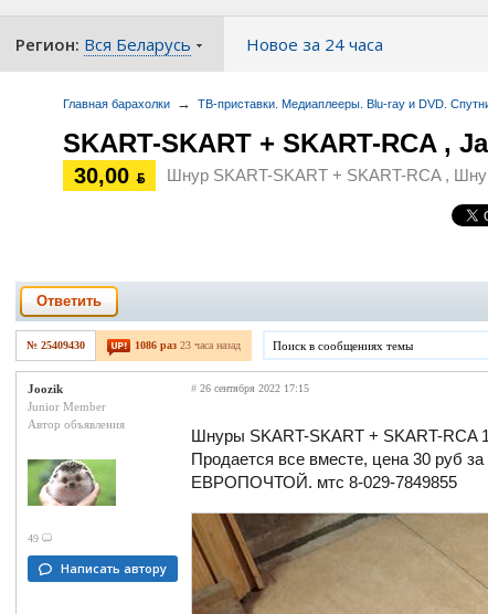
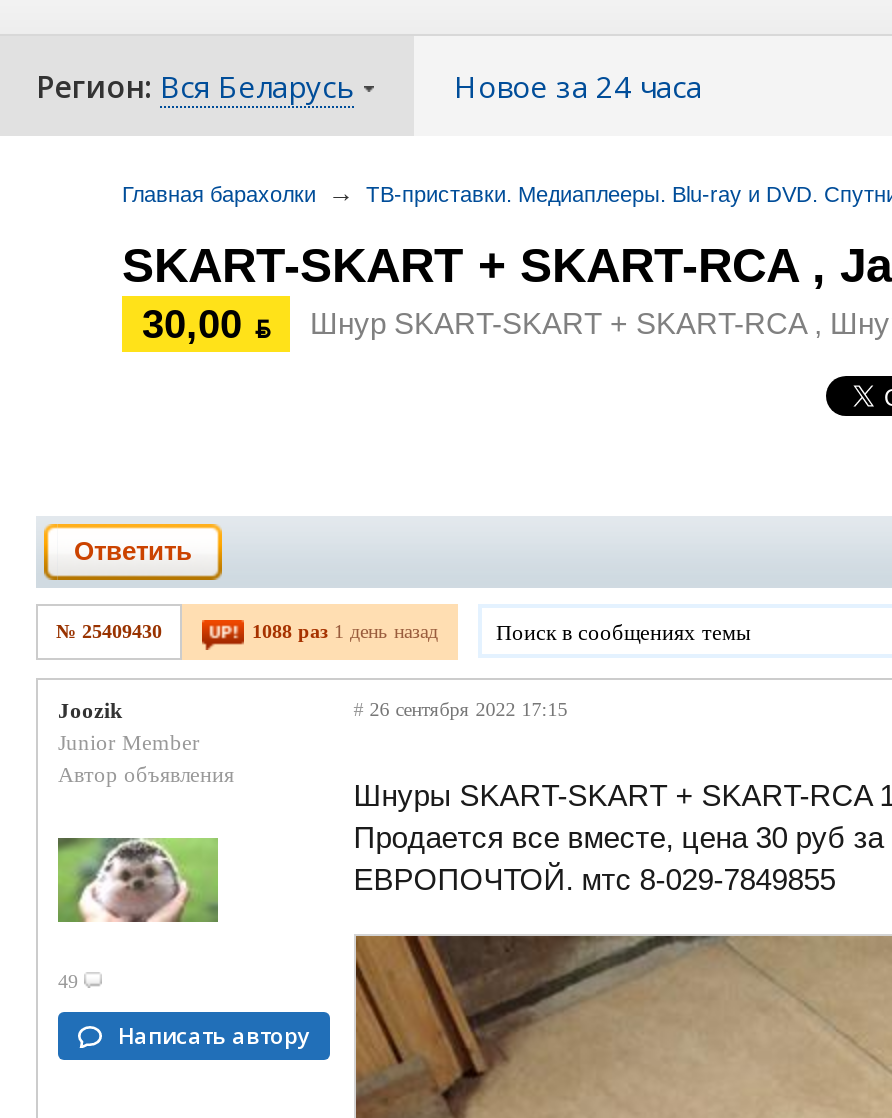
- 1086 раз 23 часа назад
+ 1088 раз 1 день назад
